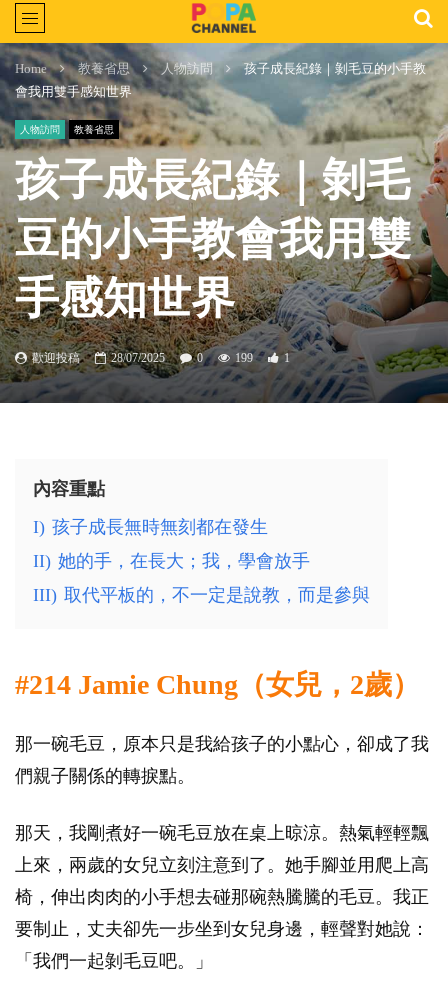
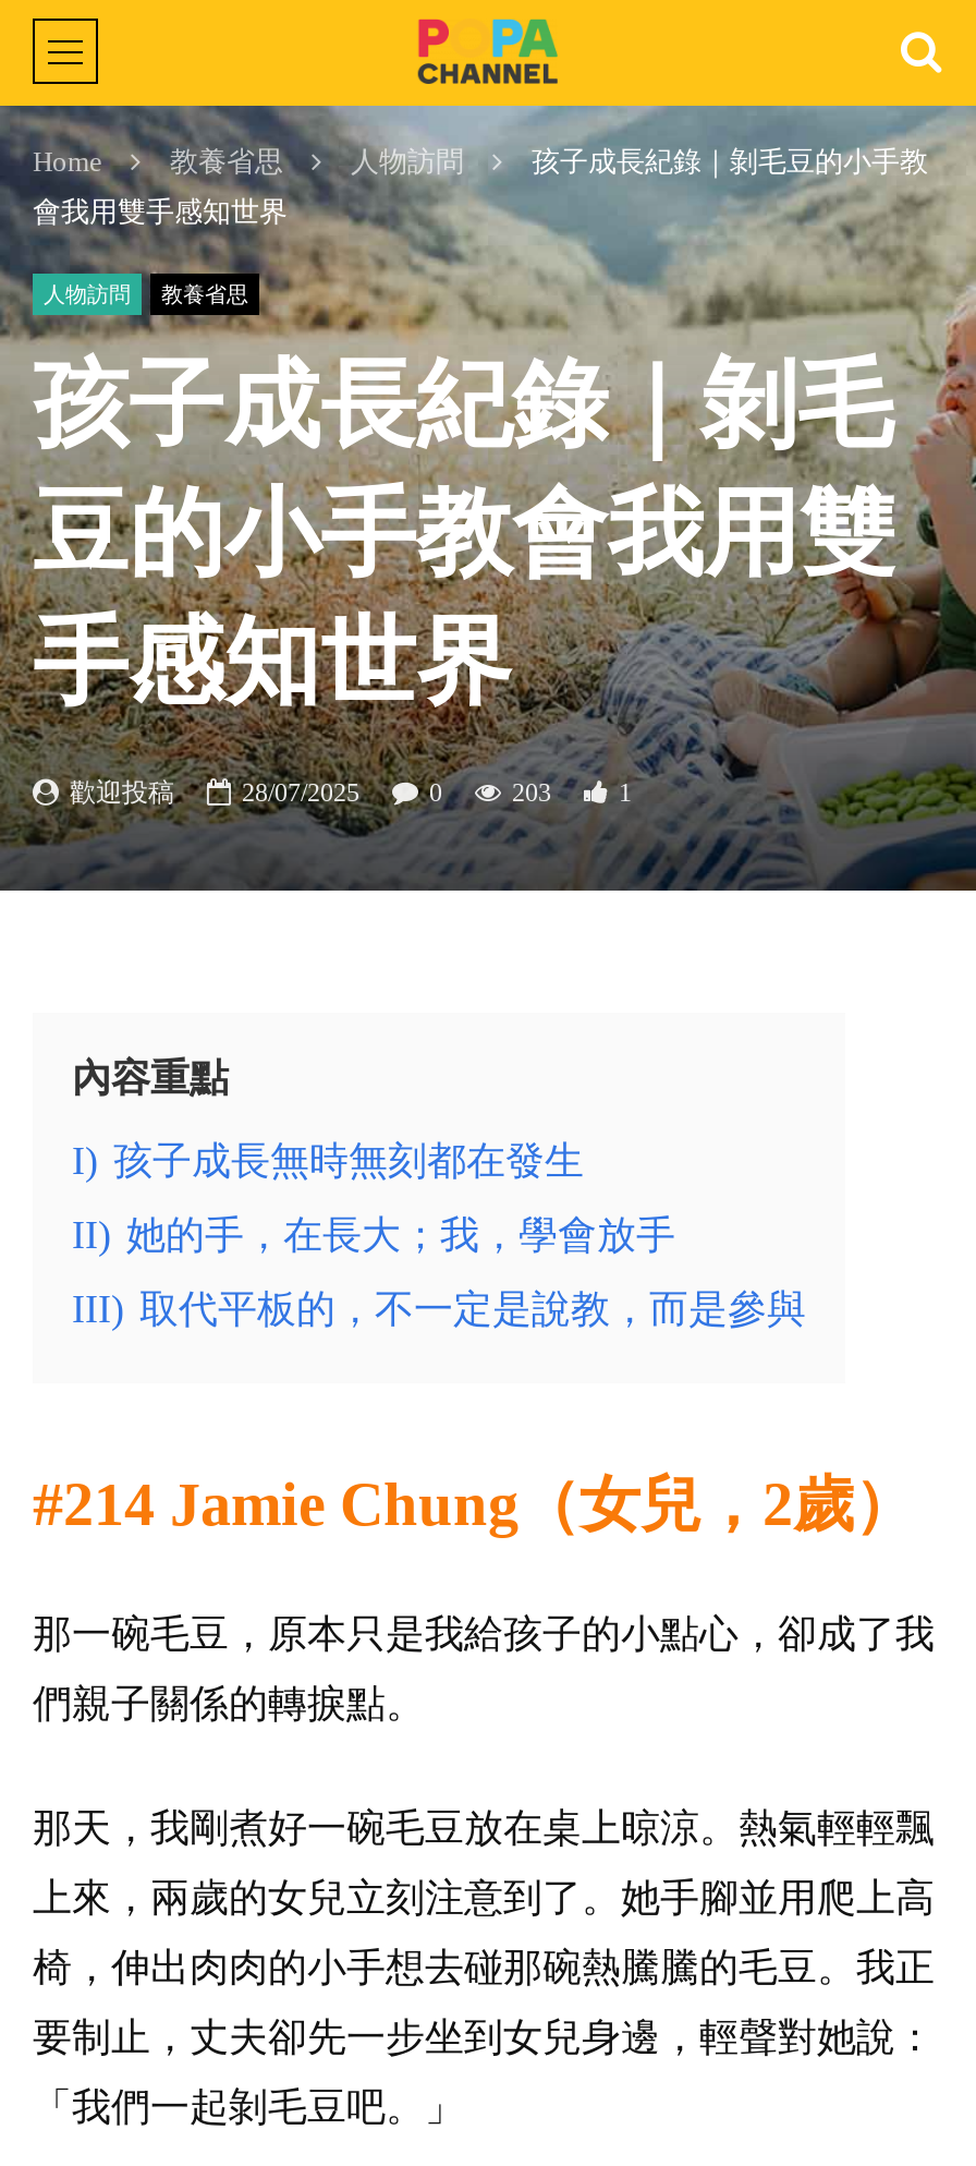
- 199
+ 203
